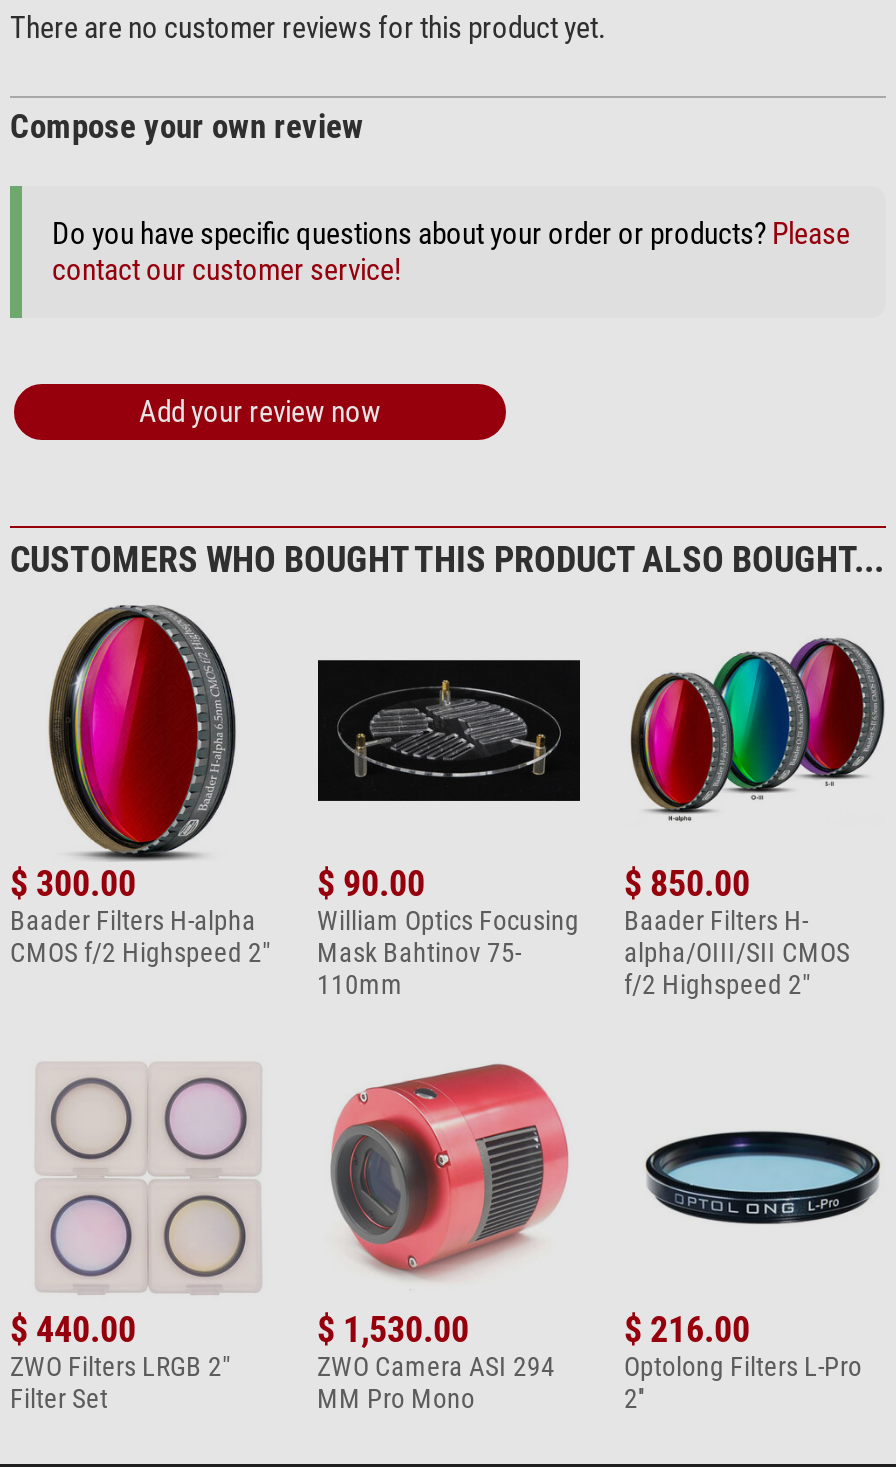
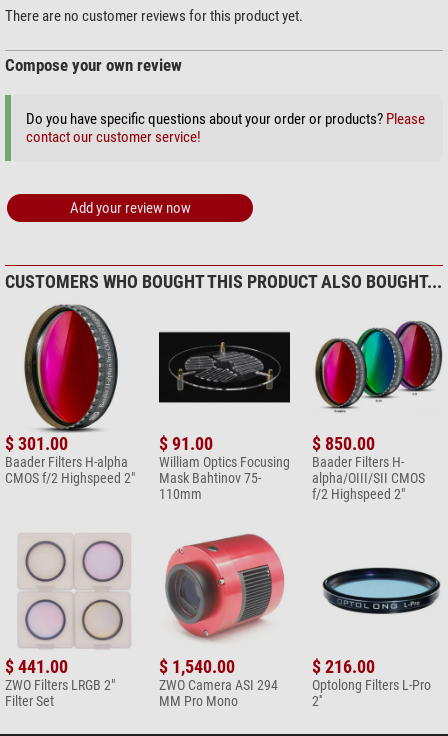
- $ 300.00
+ $ 301.00

- $ 90.00
+ $ 91.00

- $ 440.00
+ $ 441.00

- $ 1,530.00
+ $ 1,540.00
